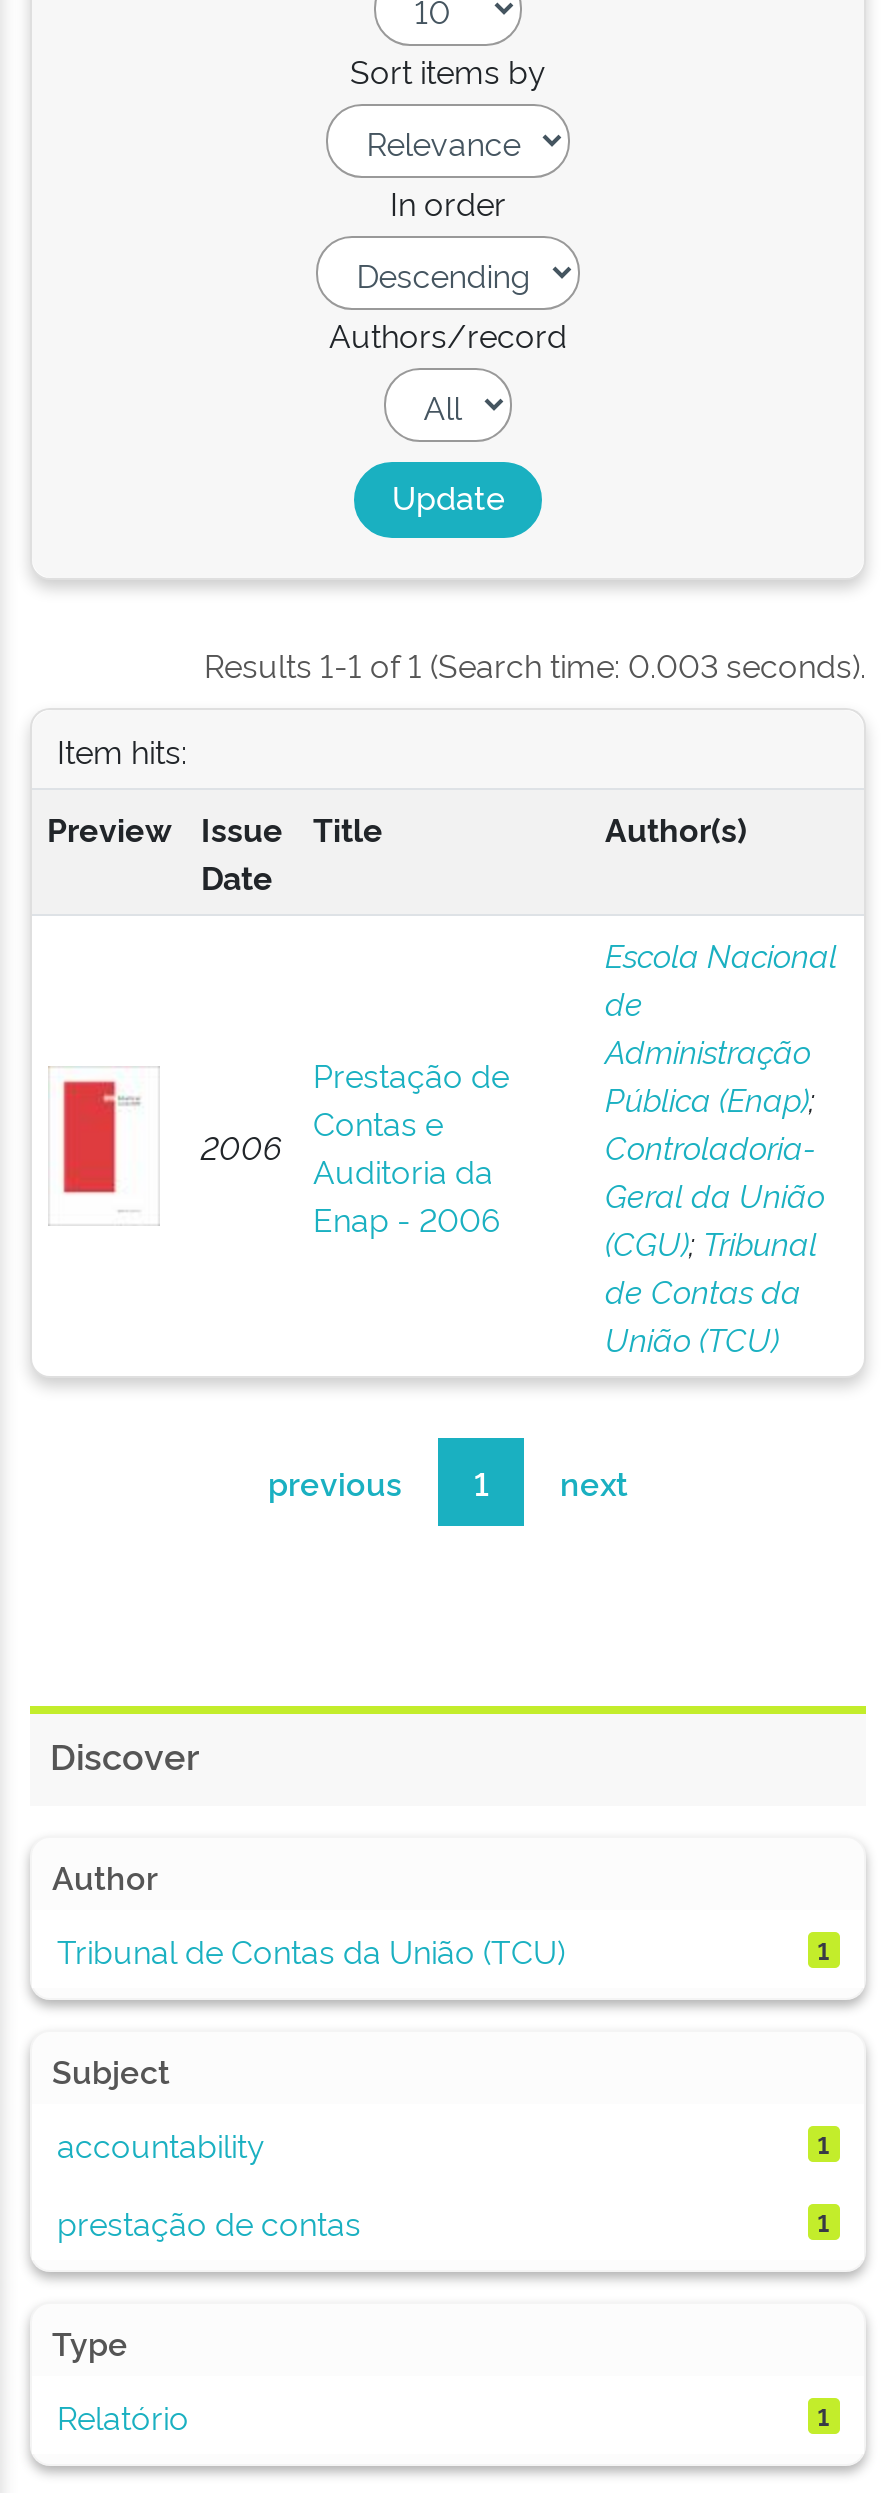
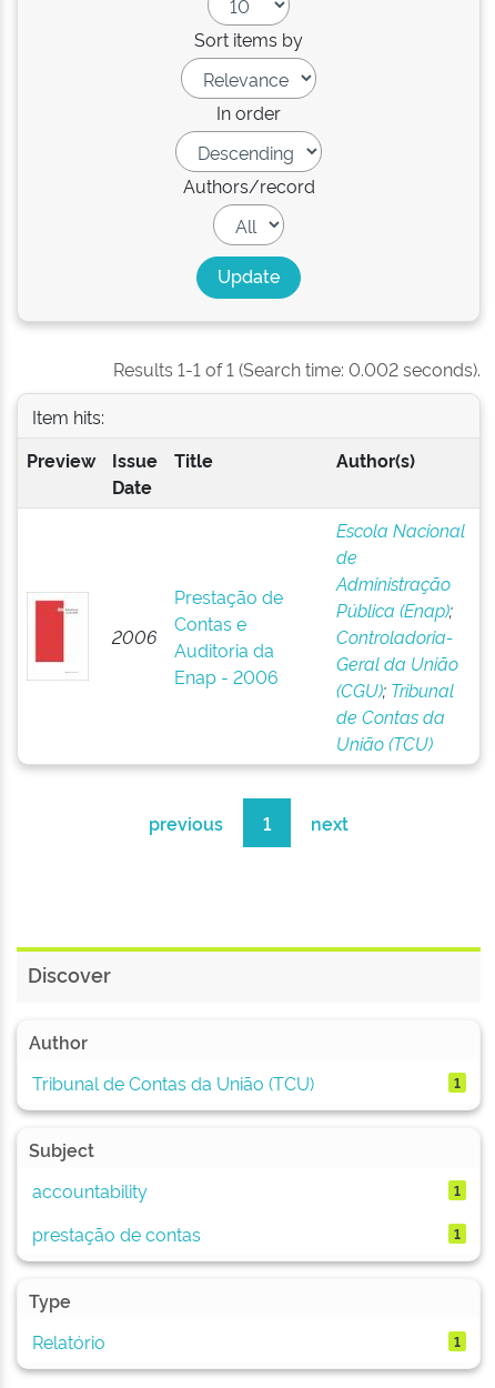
- Results 1-1 of 1 (Search time: 0.003 seconds).
+ Results 1-1 of 1 (Search time: 0.002 seconds).
